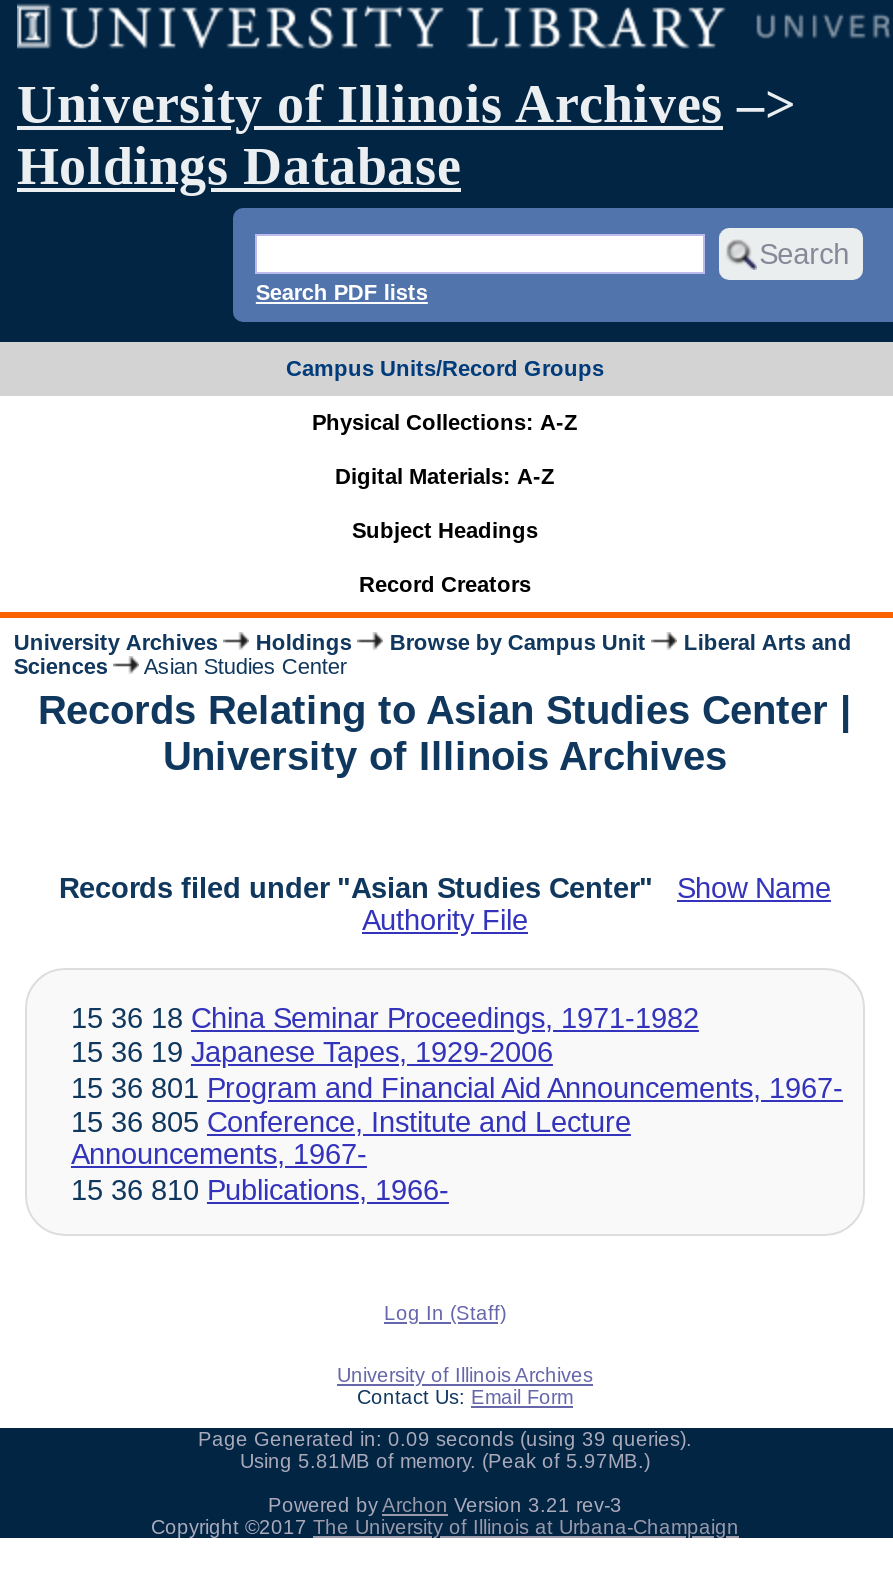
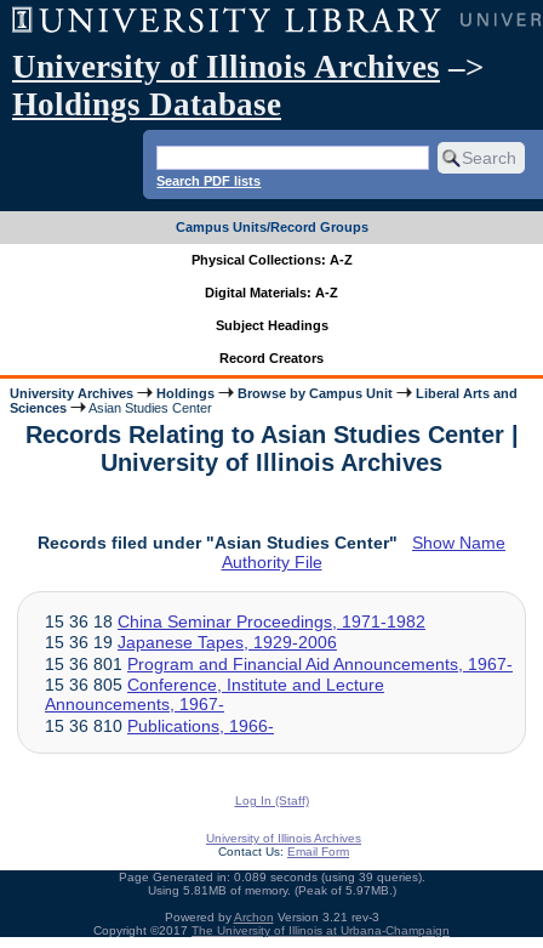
- Page Generated in: 0.09 seconds (using 39 queries).
+ Page Generated in: 0.089 seconds (using 39 queries).
